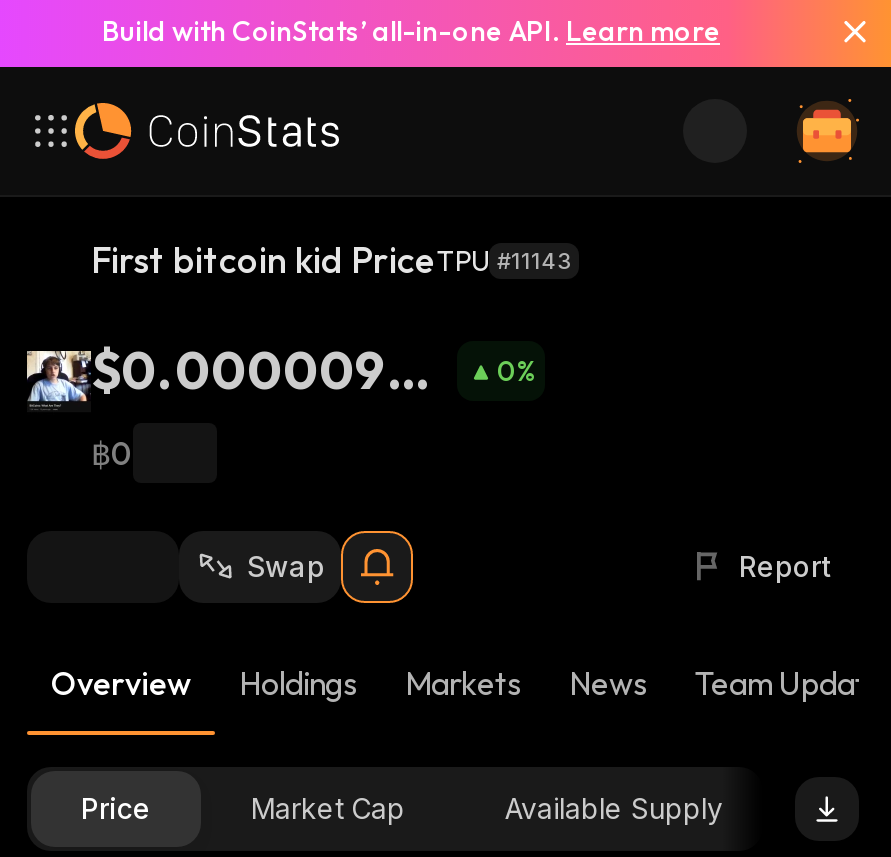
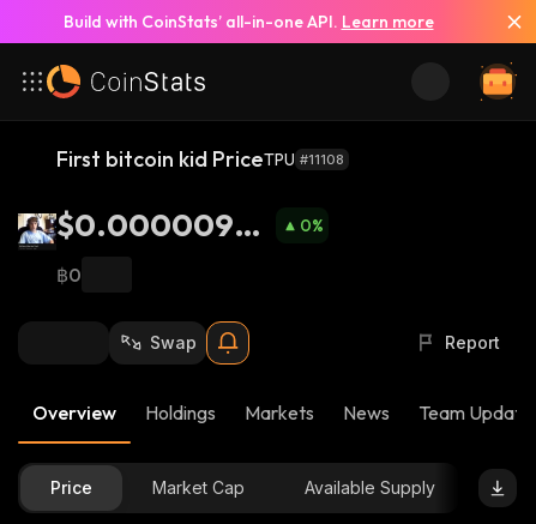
- First bitcoin kid PriceTPU #11143
+ First bitcoin kid PriceTPU #11108
